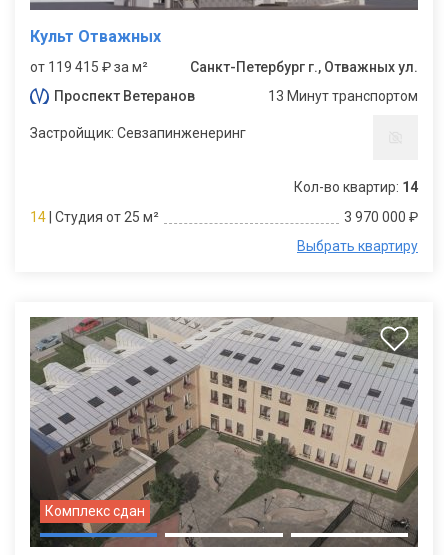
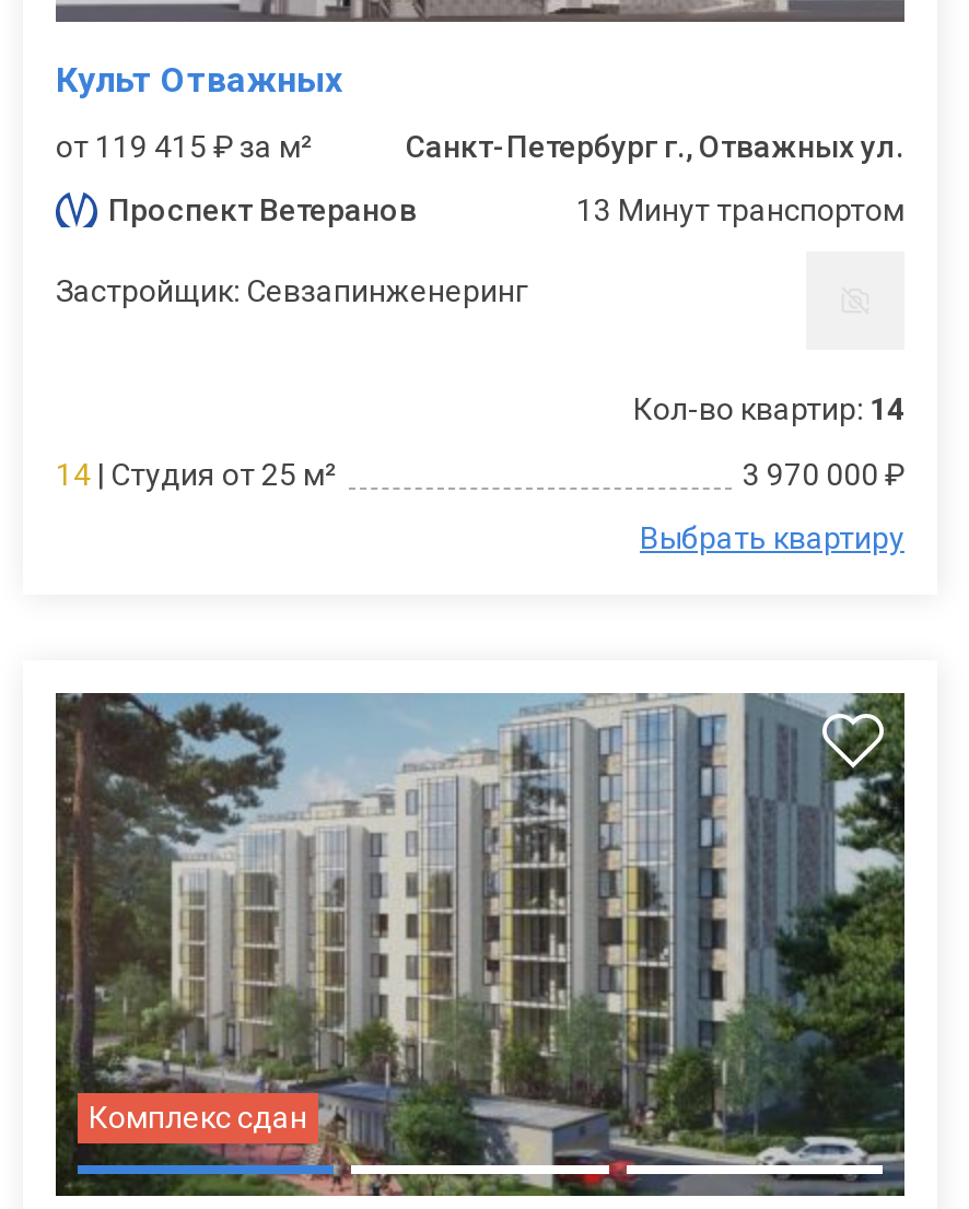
- [image]
+ [image]
